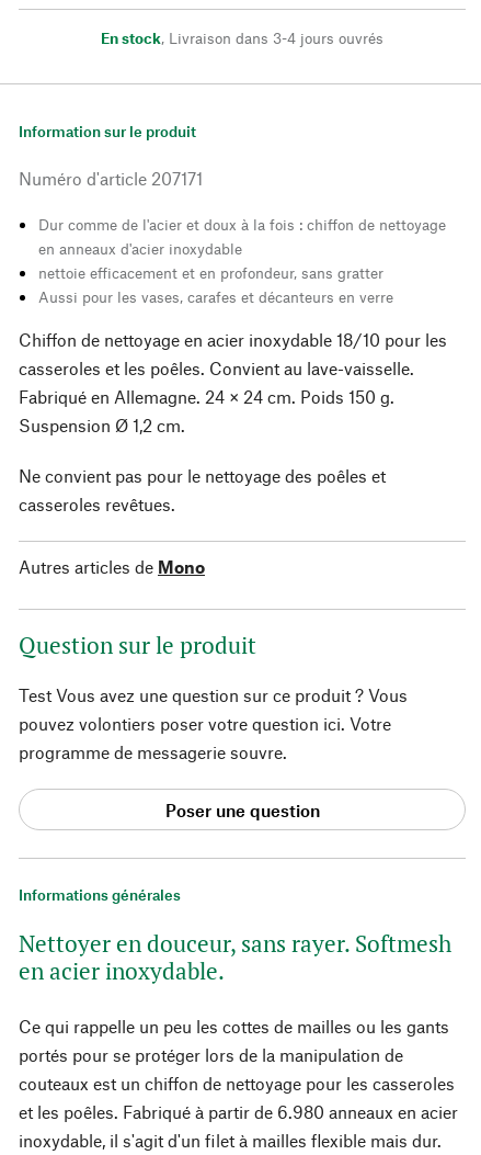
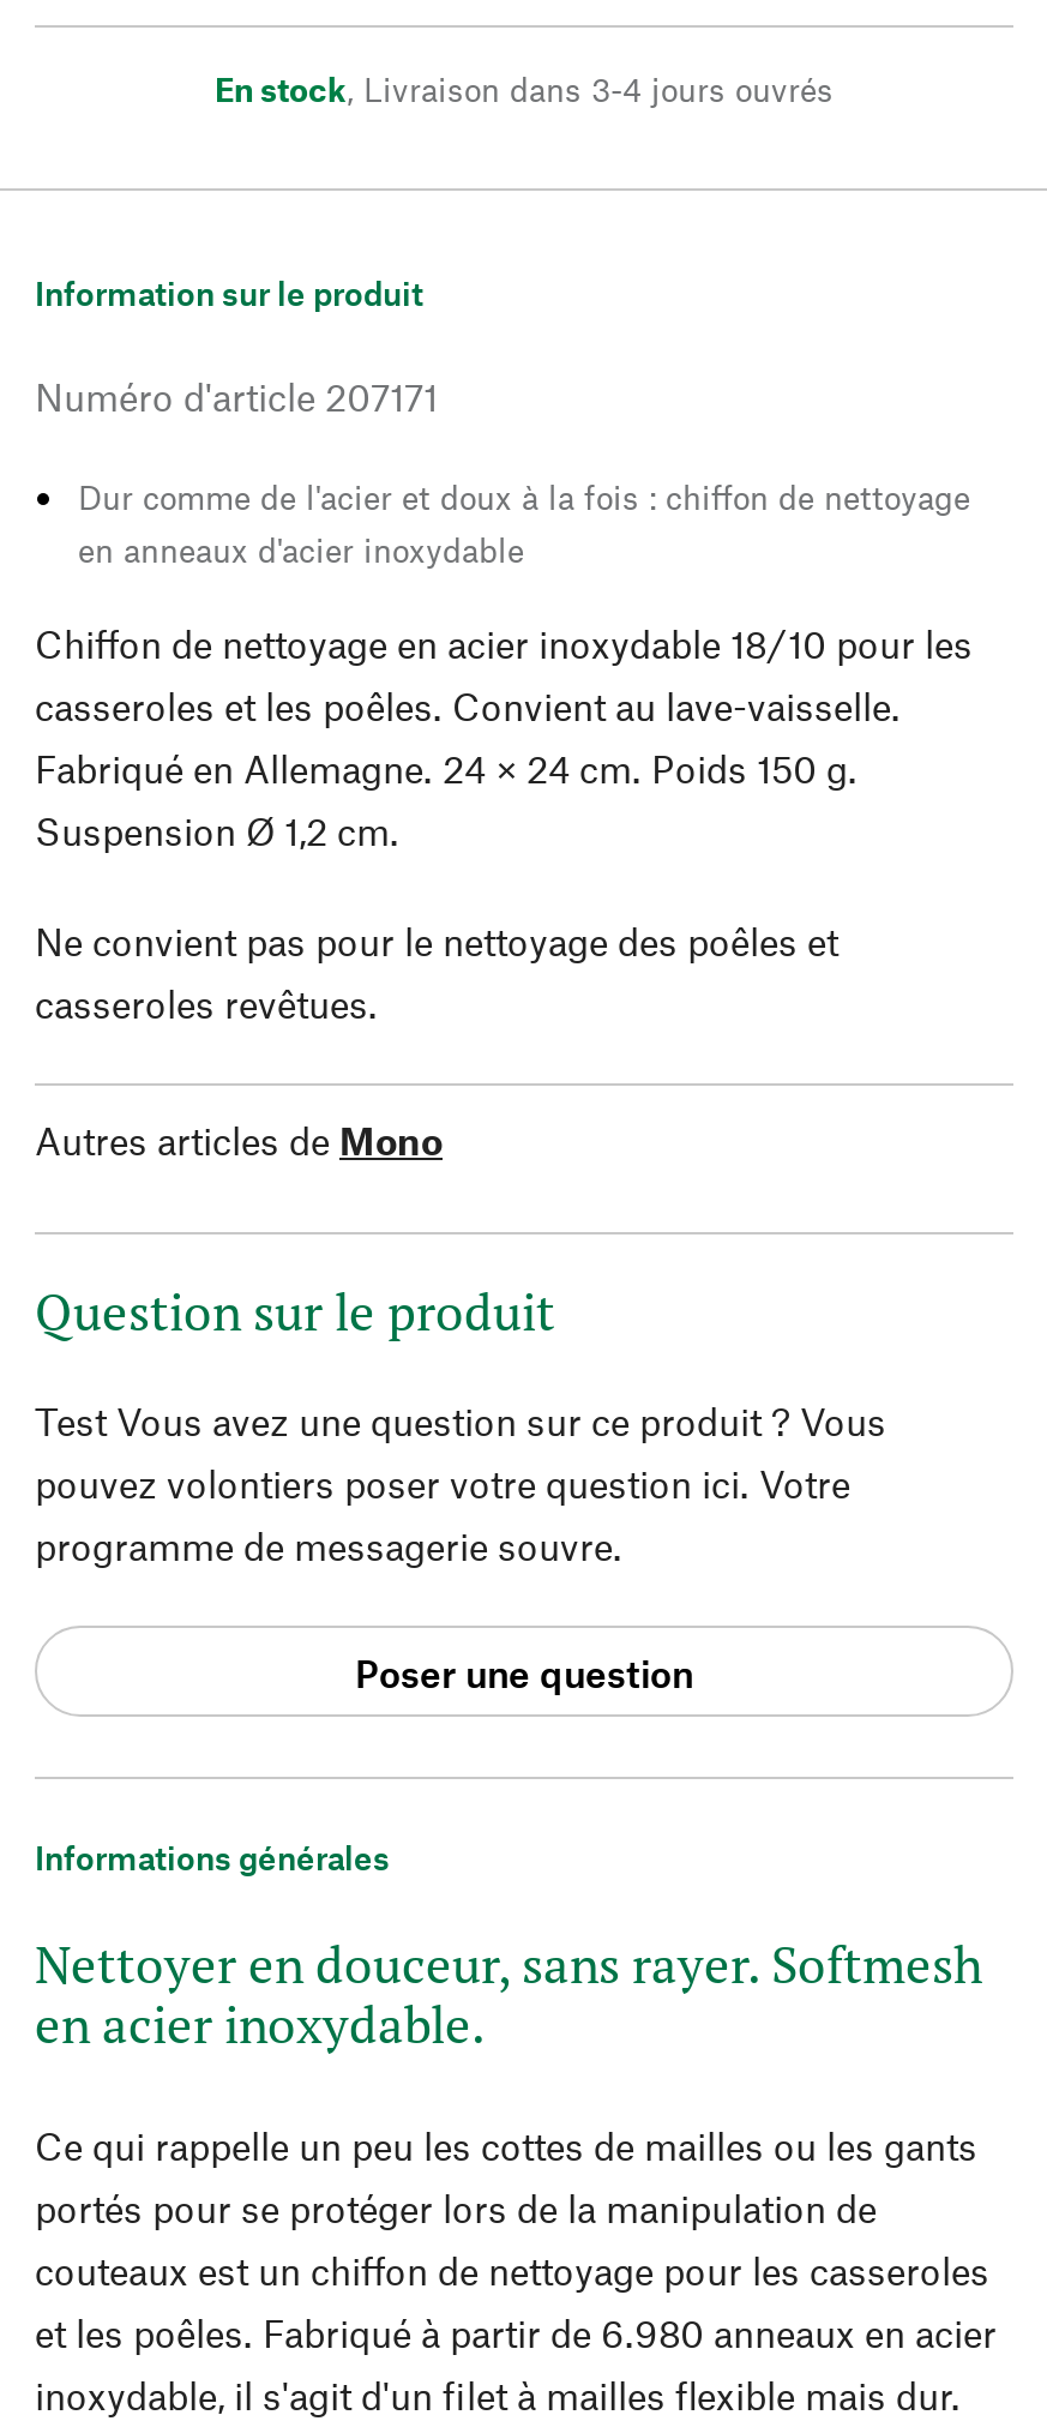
- nettoie efficacement et en profondeur, sans gratter
- Aussi pour les vases, carafes et décanteurs en verre
